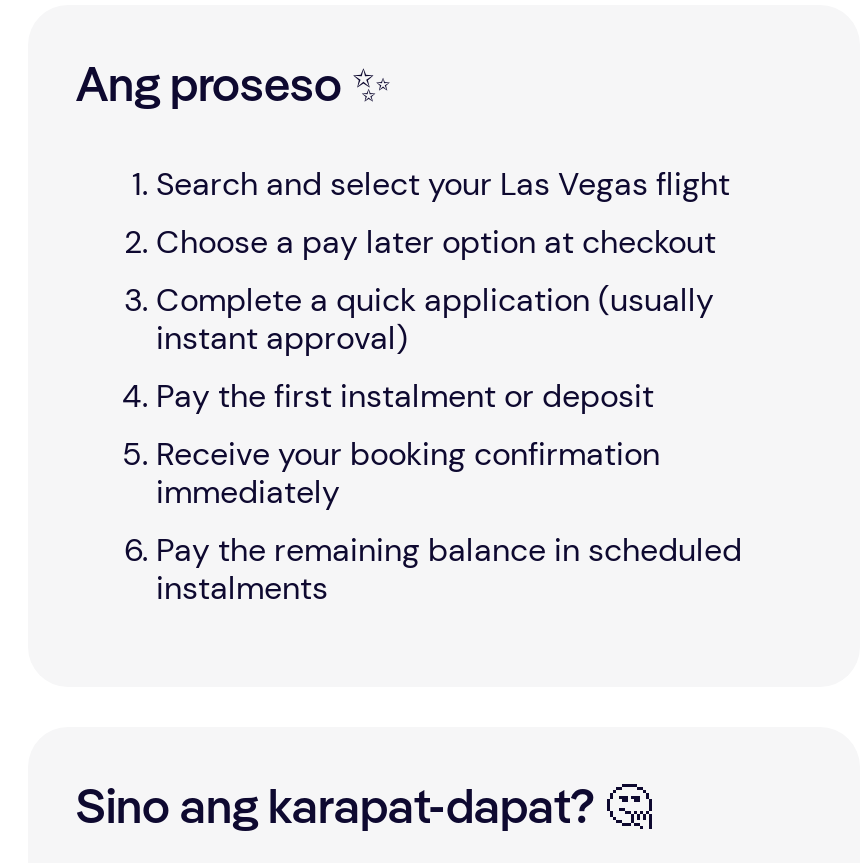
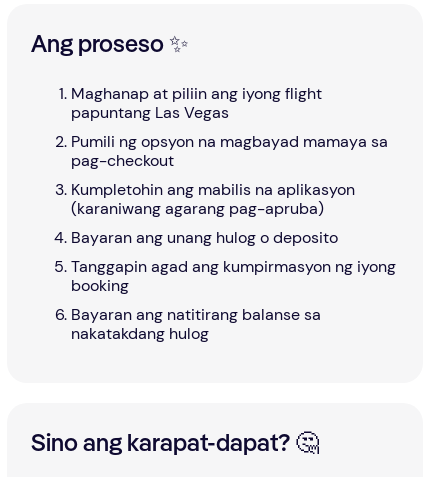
- Search and select your Las Vegas flight
- Choose a pay later option at checkout
- Complete a quick application (usually
- instant approval)
- Pay the first instalment or deposit
- Receive your booking confirmation
- immediately
- Pay the remaining balance in scheduled
- instalments
+ Maghanap at piliin ang iyong flight
+ papuntang Las Vegas
+ Pumili ng opsyon na magbayad mamaya sa
+ pag-checkout
+ Kumpletohin ang mabilis na aplikasyon
+ (karaniwang agarang pag-apruba)
+ Bayaran ang unang hulog o deposito
+ Tanggapin agad ang kumpirmasyon ng iyong
+ booking
+ Bayaran ang natitirang balanse sa
+ nakatakdang hulog
